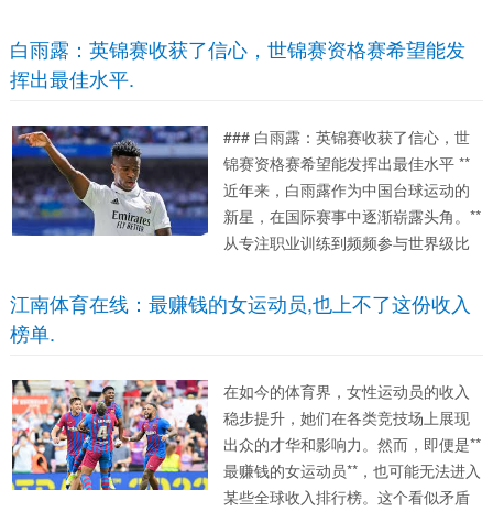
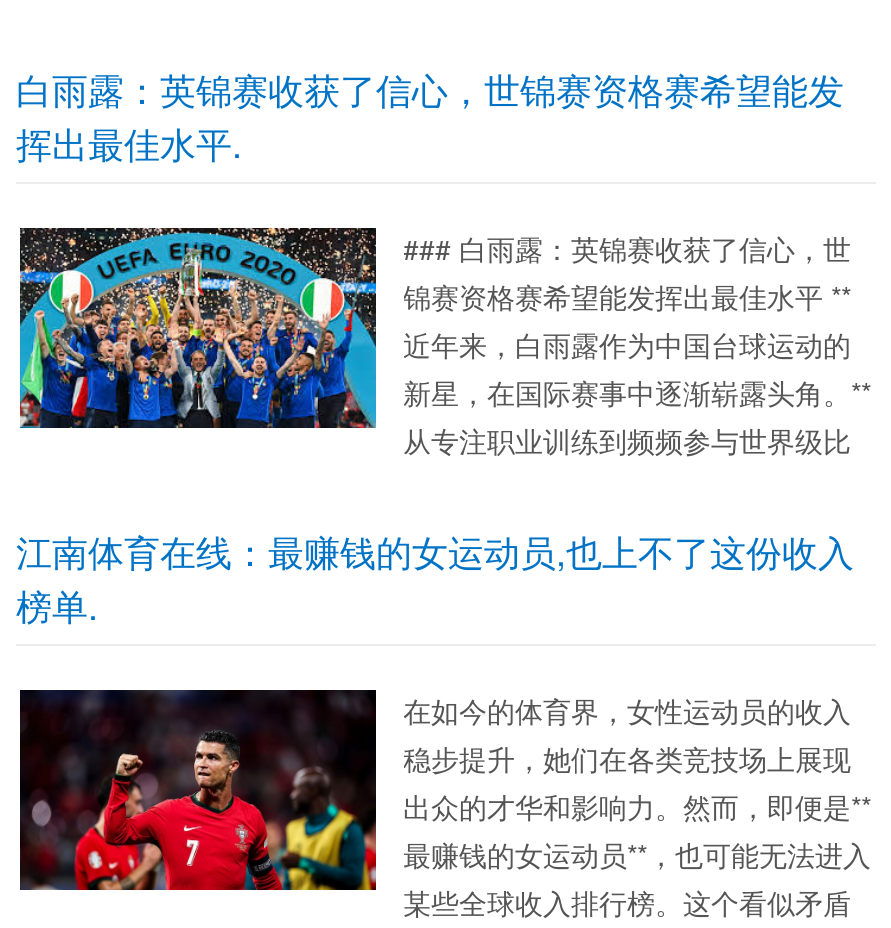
- [image]
+ [image]

- [image]
+ [image]
